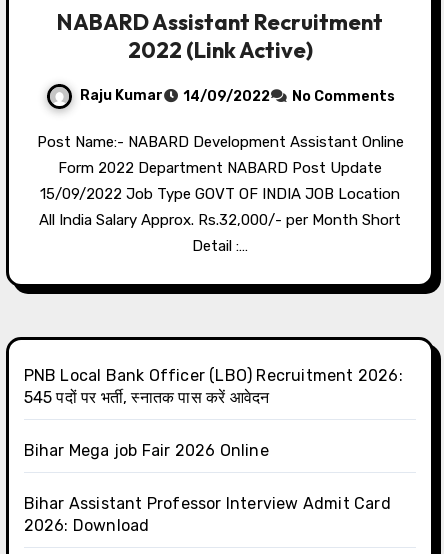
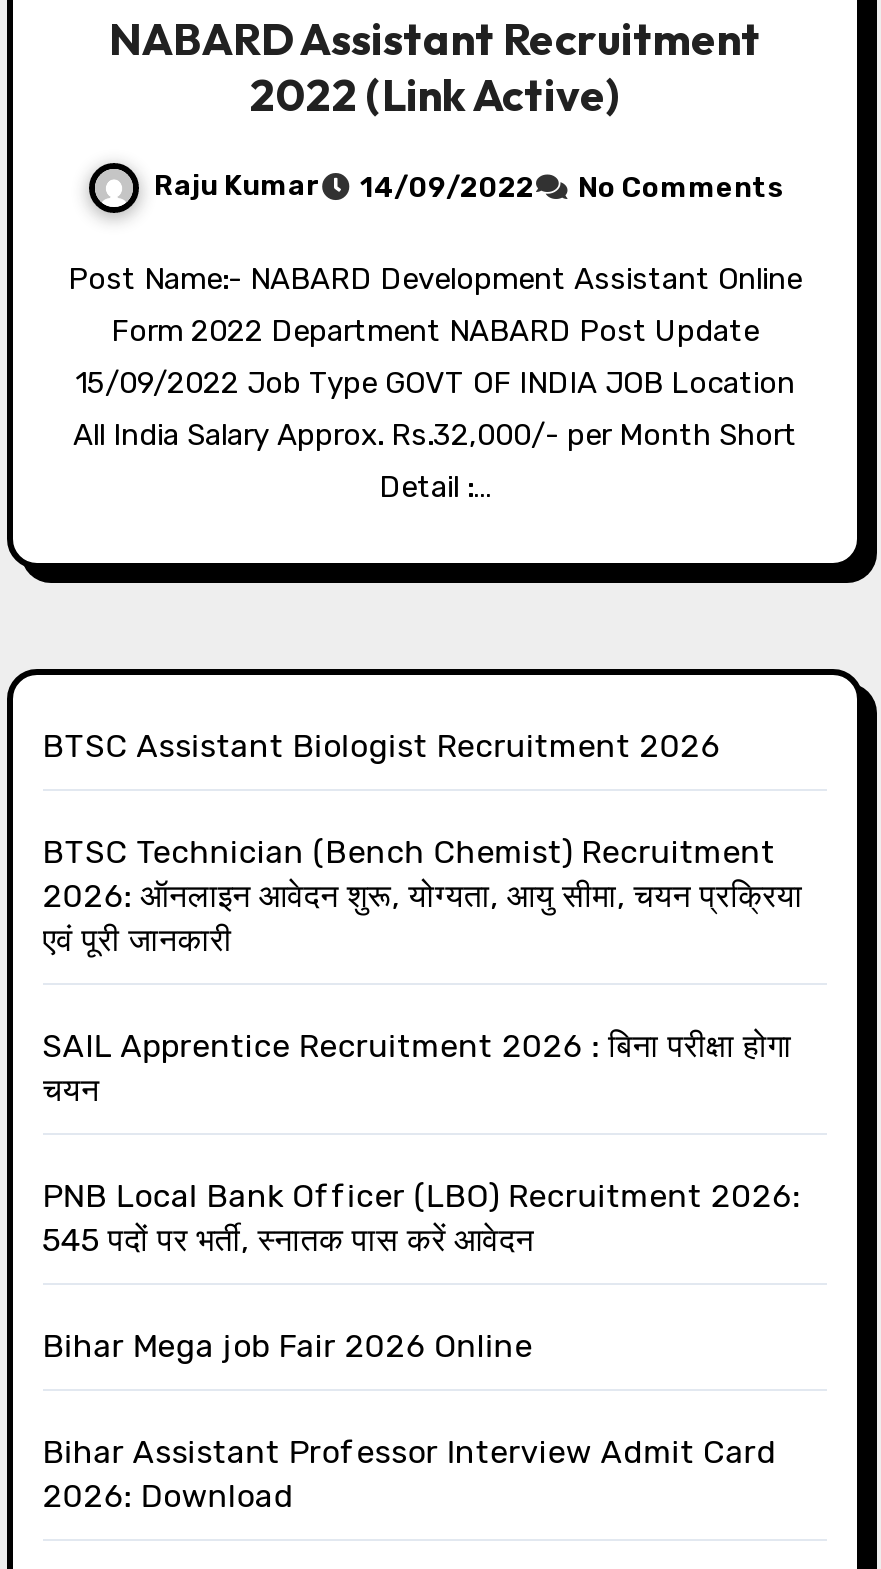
+ BTSC Assistant Biologist Recruitment 2026
+ BTSC Technician (Bench Chemist) Recruitment
+ 2026: ऑनलाइन आवेदन शुरू, योग्यता, आयु सीमा, चयन प्रक्रिया
+ एवं पूरी जानकारी
+ SAIL Apprentice Recruitment 2026 : बिना परीक्षा होगा
+ चयन
